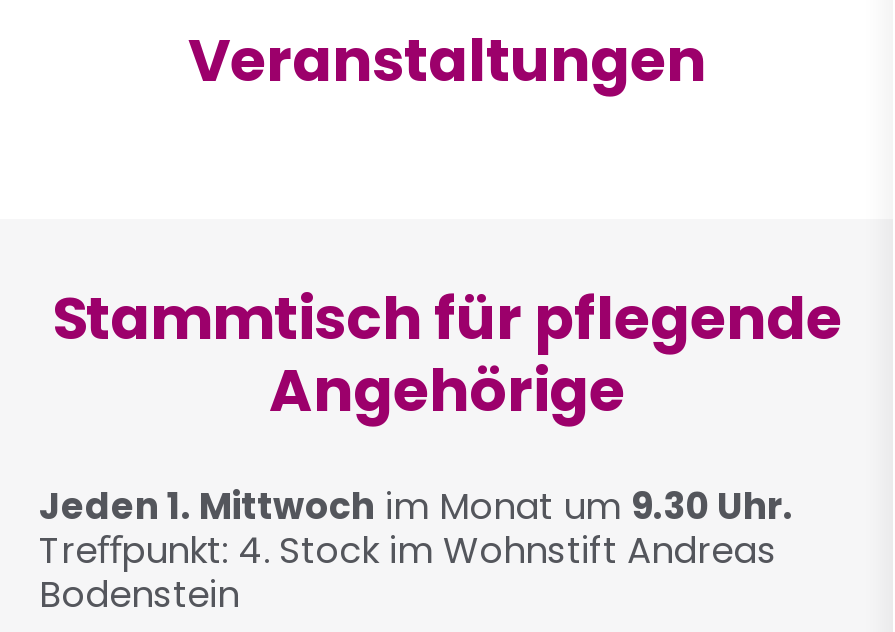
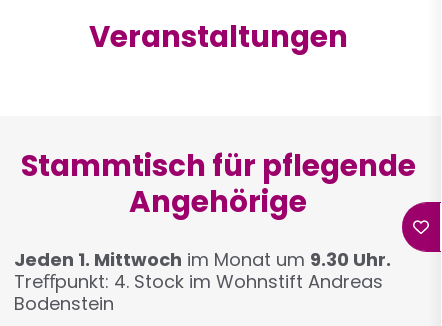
+ [image]
